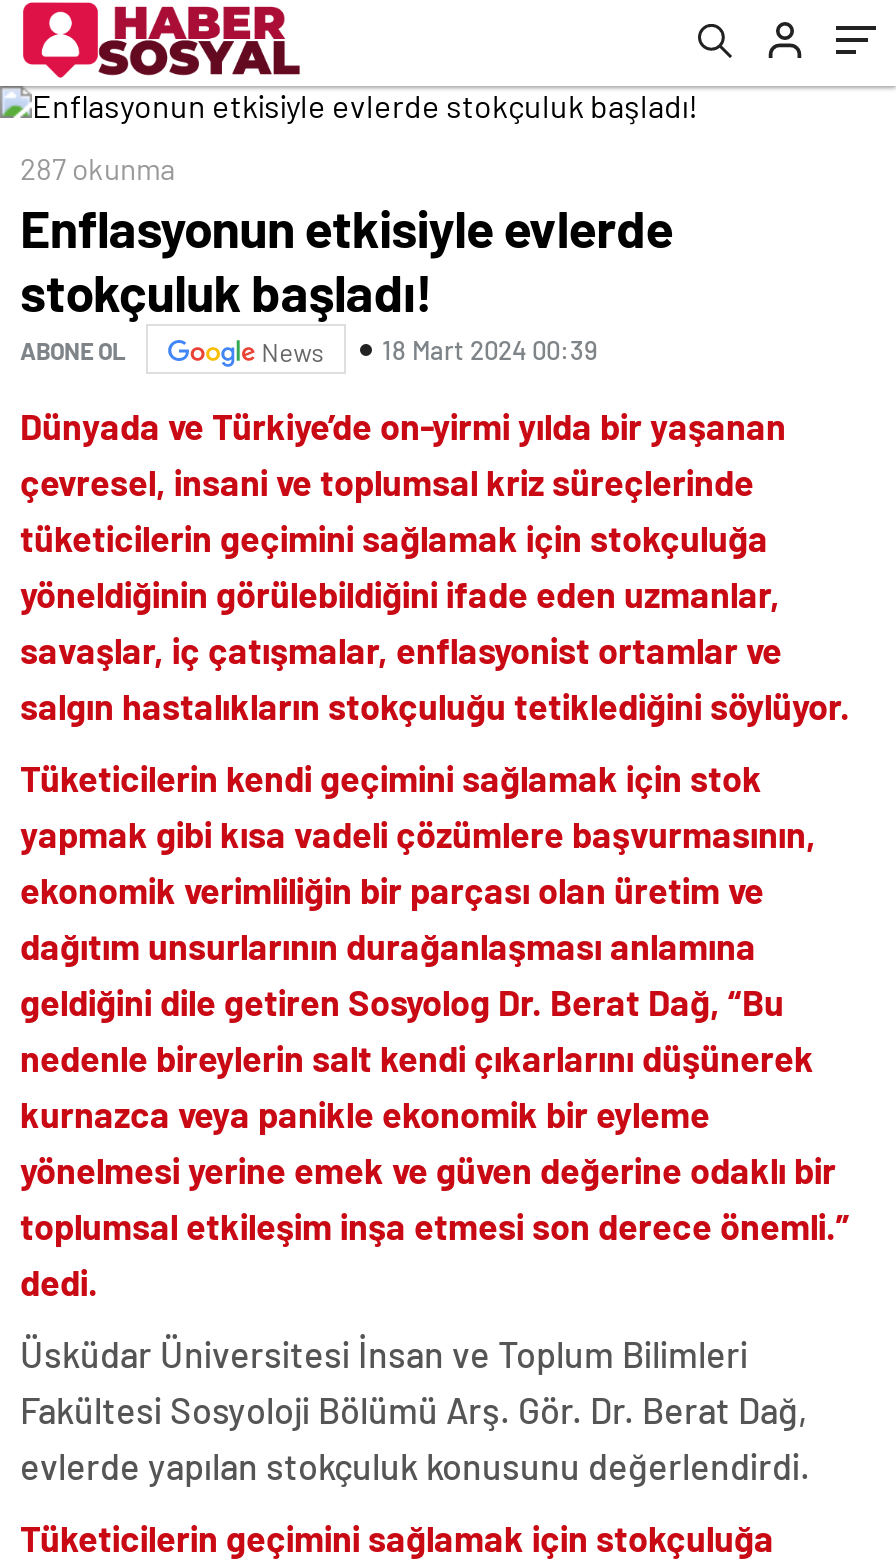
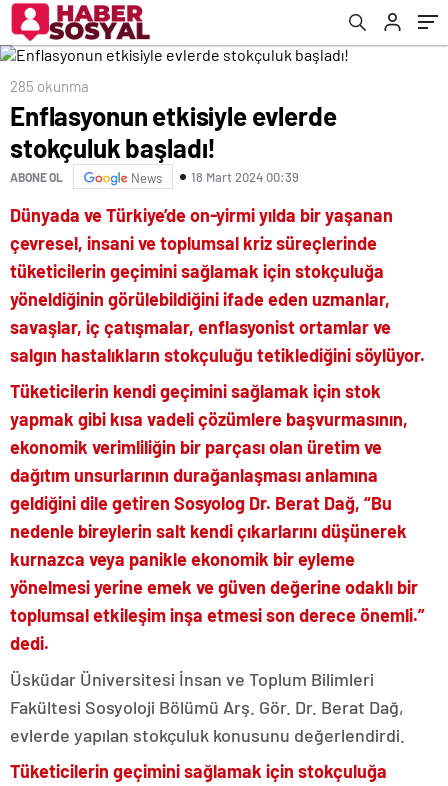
- 287 okunma
+ 285 okunma
